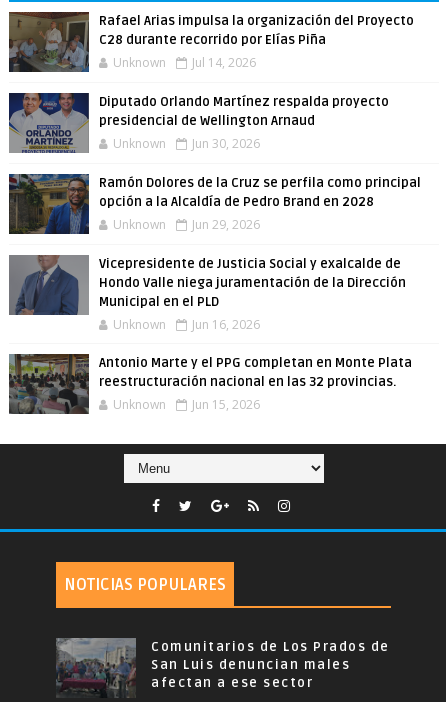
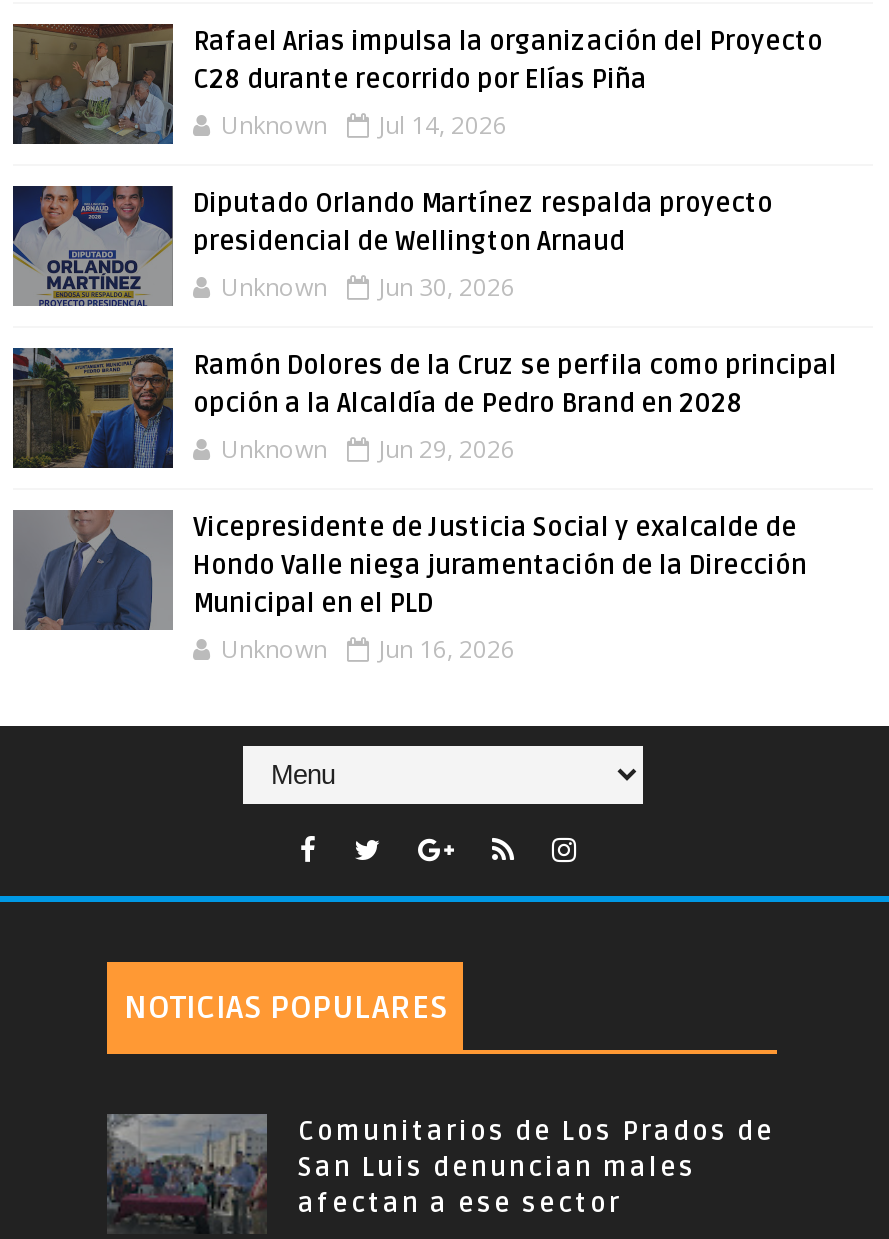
- [image]
- Antonio Marte y el PPG completan en Monte Plata
- reestructuración nacional en las 32 provincias.
- Unknown
- Jun 15, 2026
